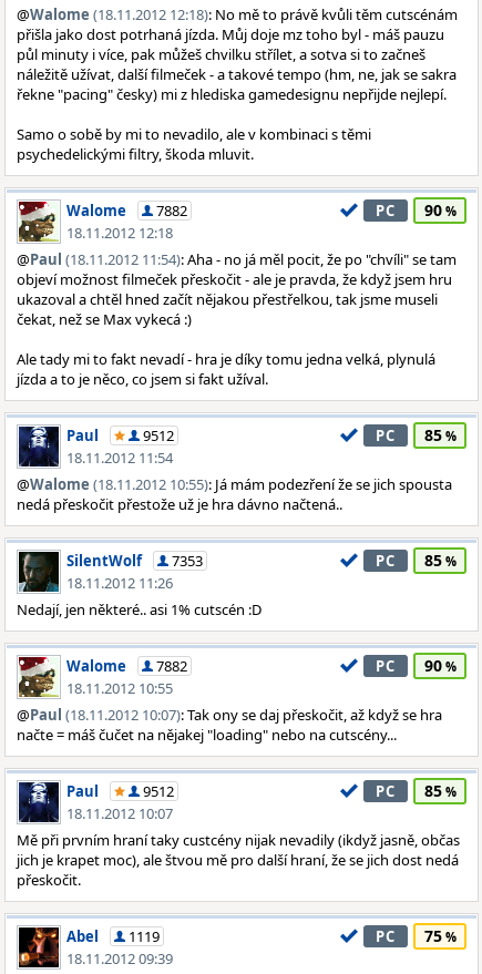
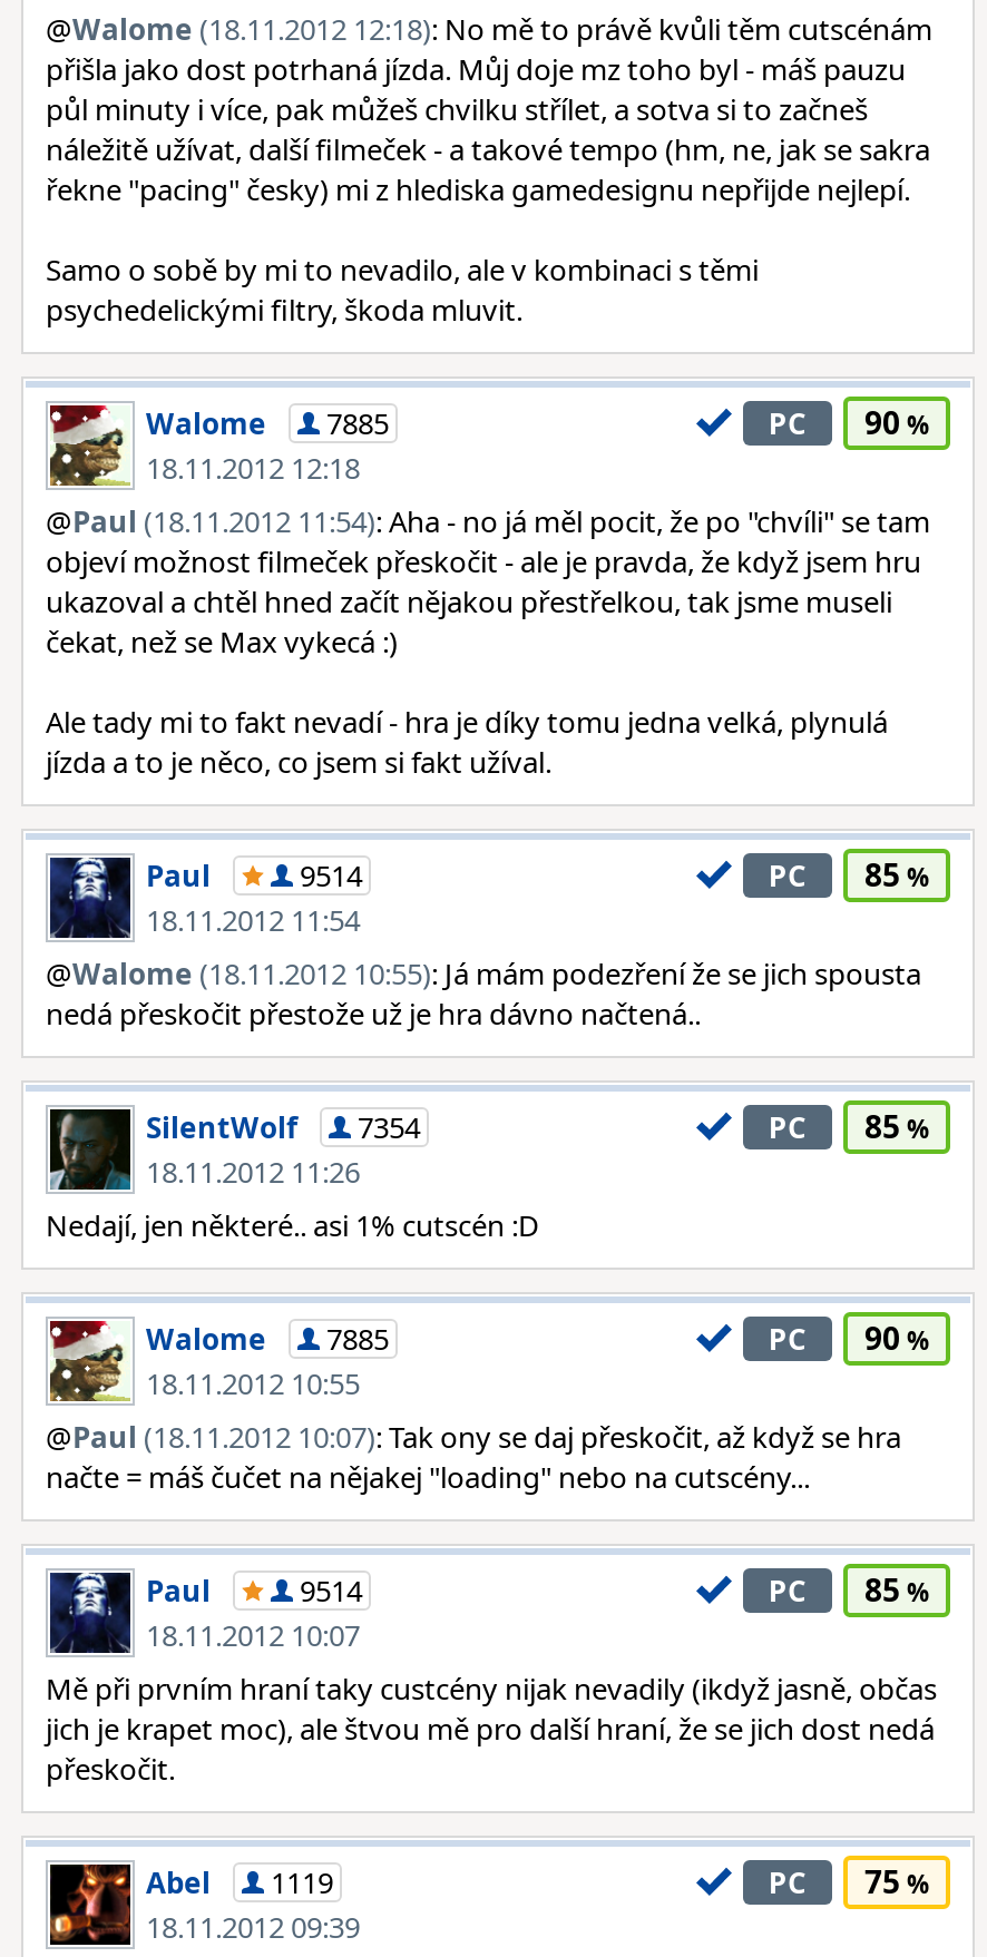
- Walome 7882
+ Walome 7885

- 9512
+ 9514

- SilentWolf 7353
+ SilentWolf 7354

- Walome 7882
+ Walome 7885

- 9512
+ 9514
